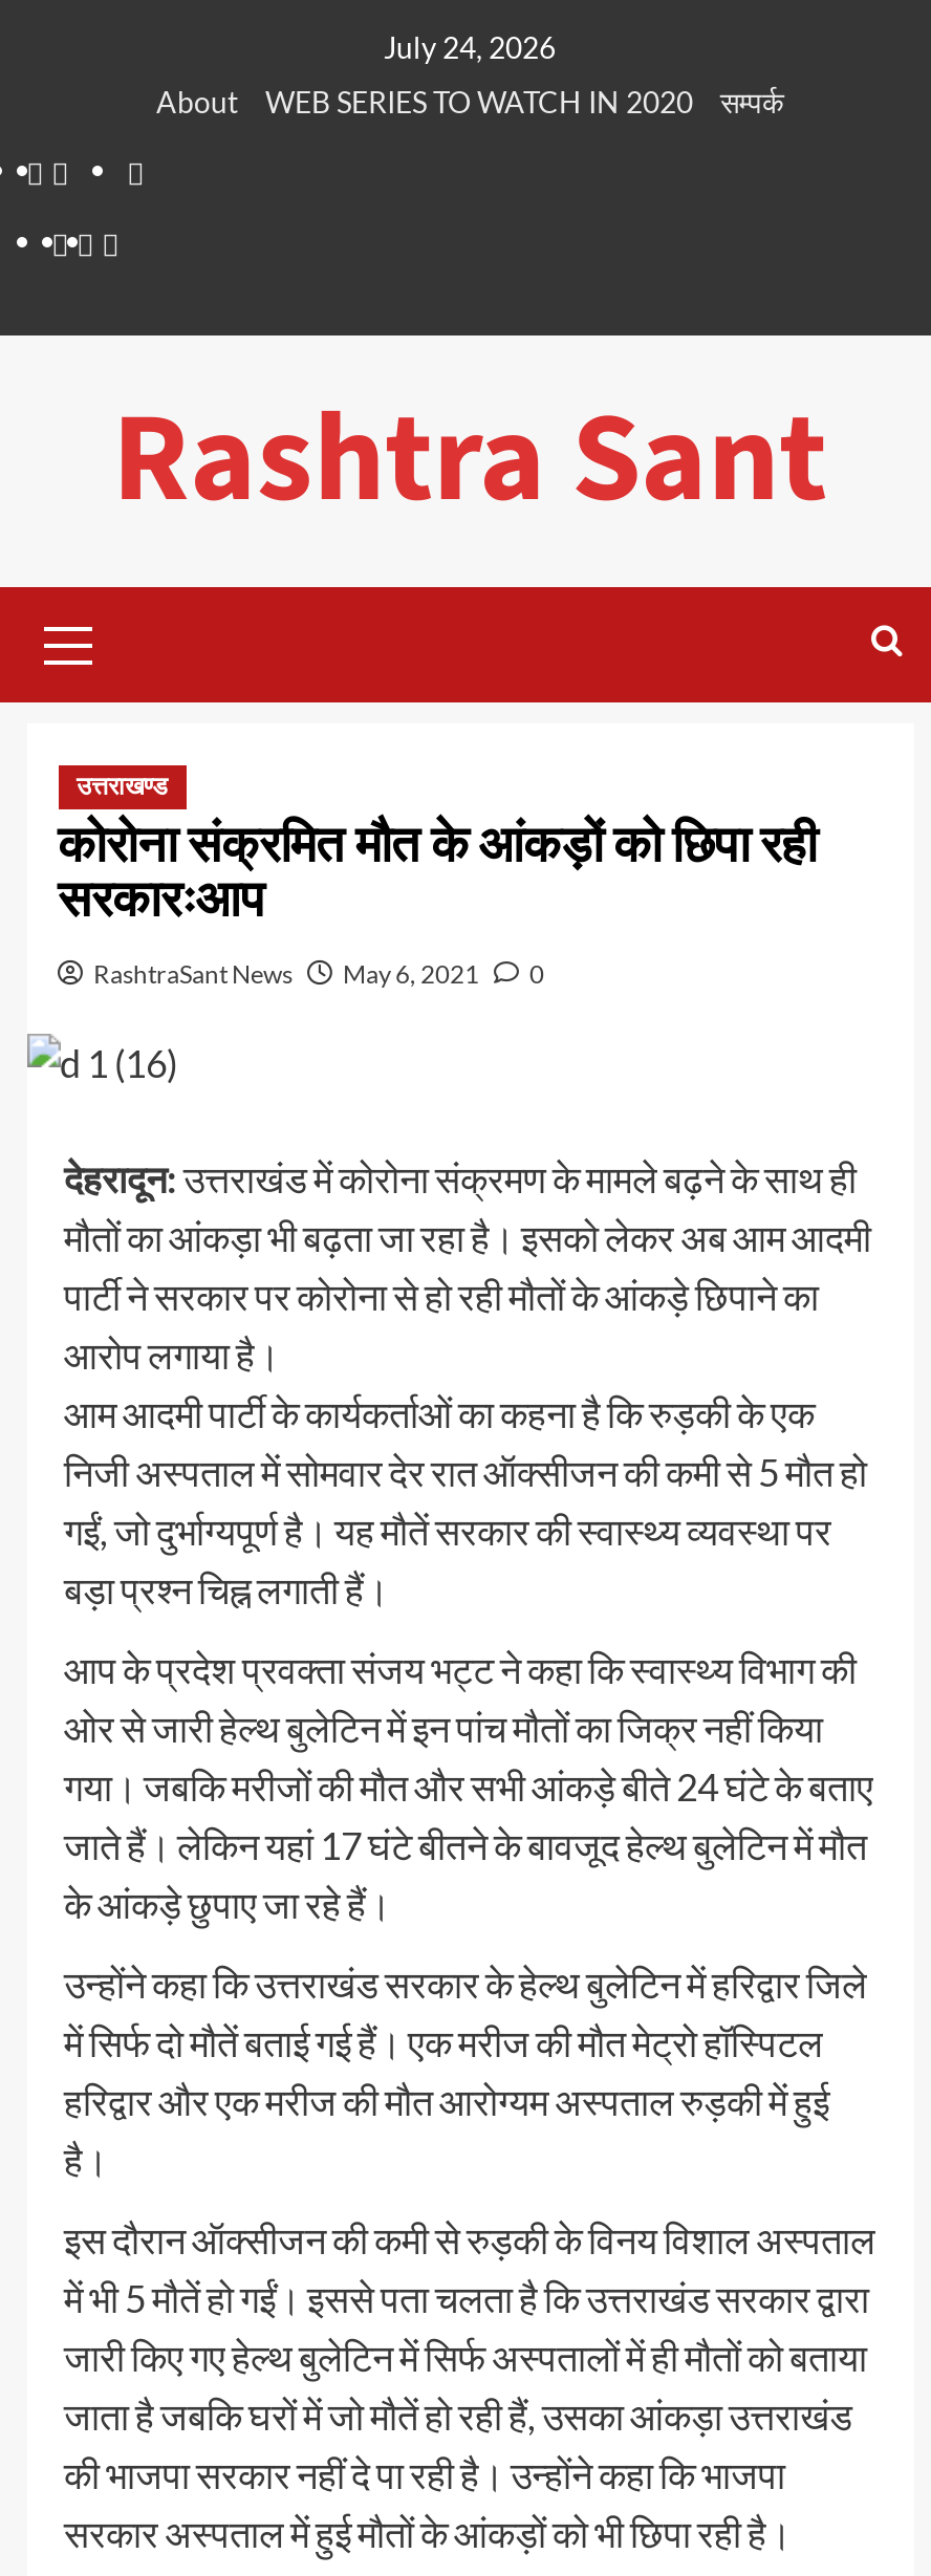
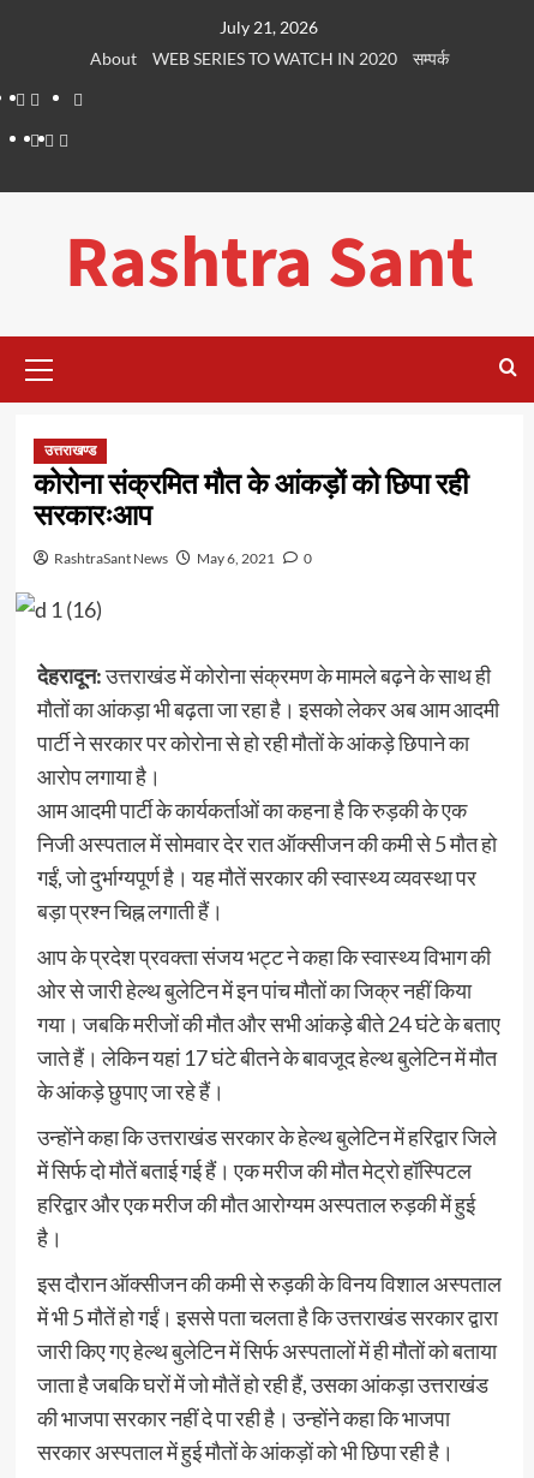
- July 24, 2026
+ July 21, 2026
